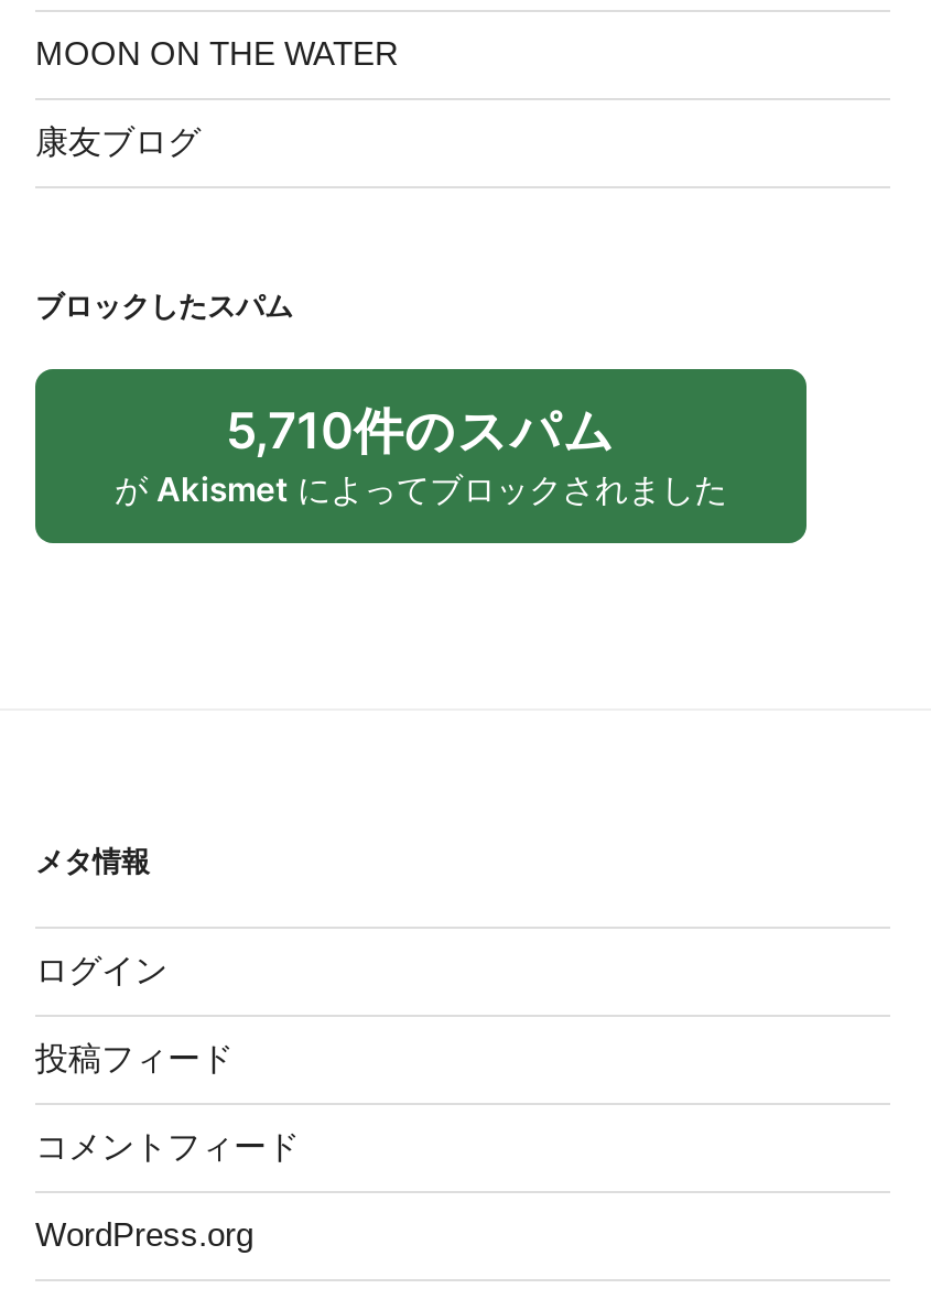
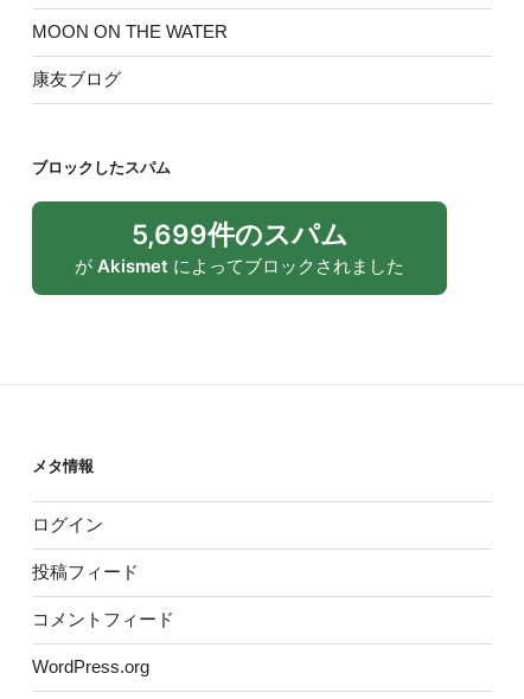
- 5,710件のスパム
+ 5,699件のスパム
